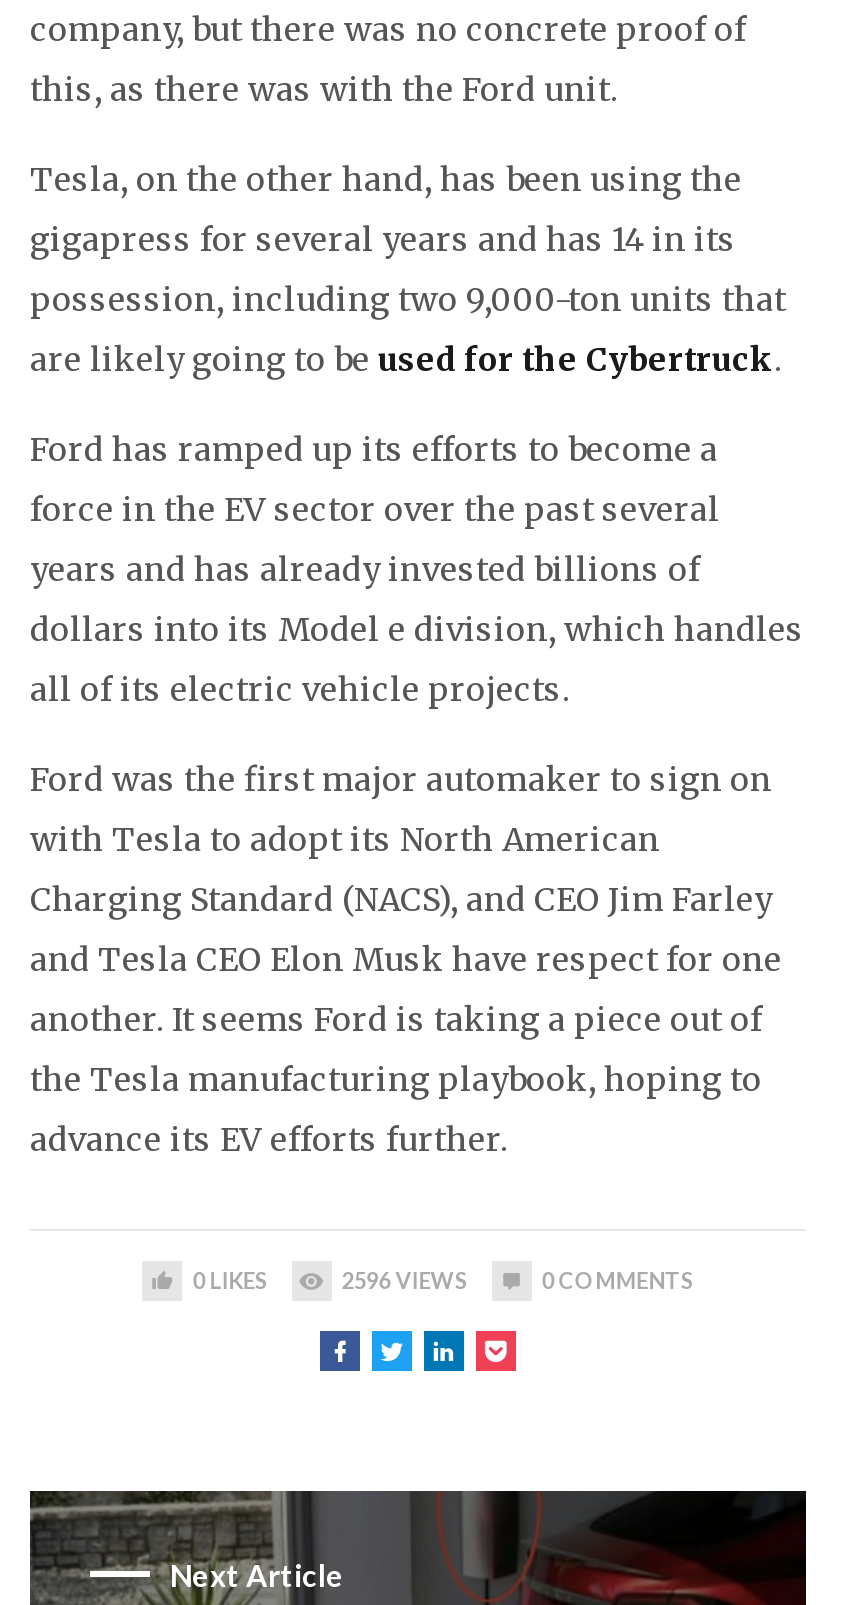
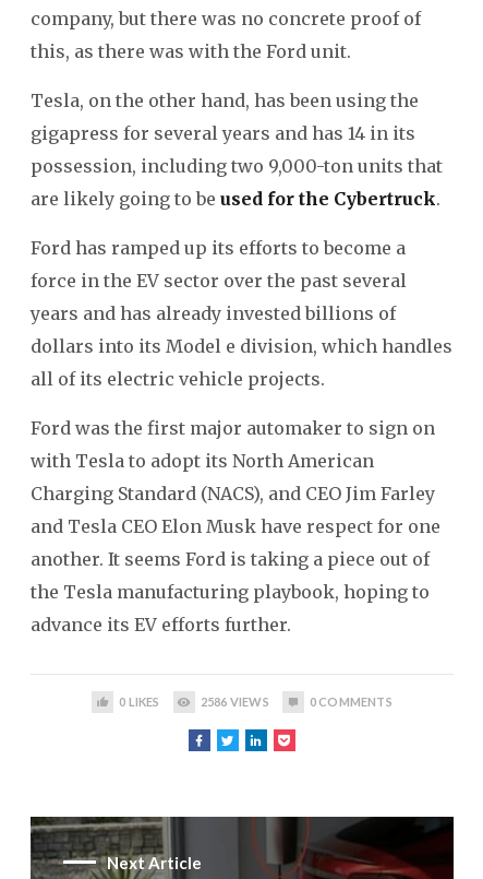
- 2596 VIEWS
+ 2586 VIEWS
